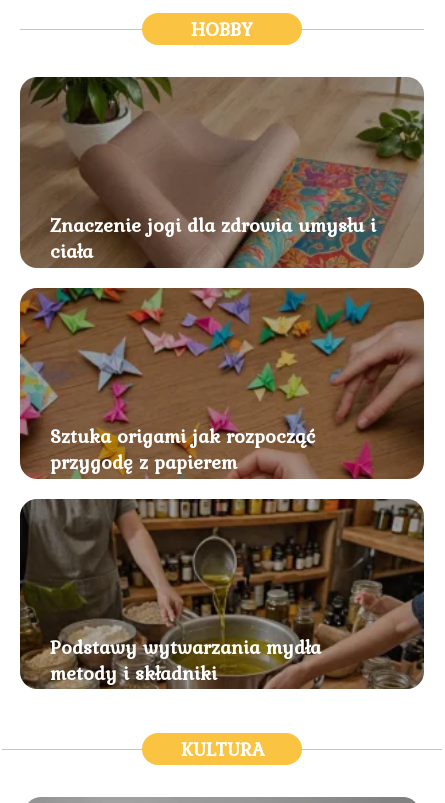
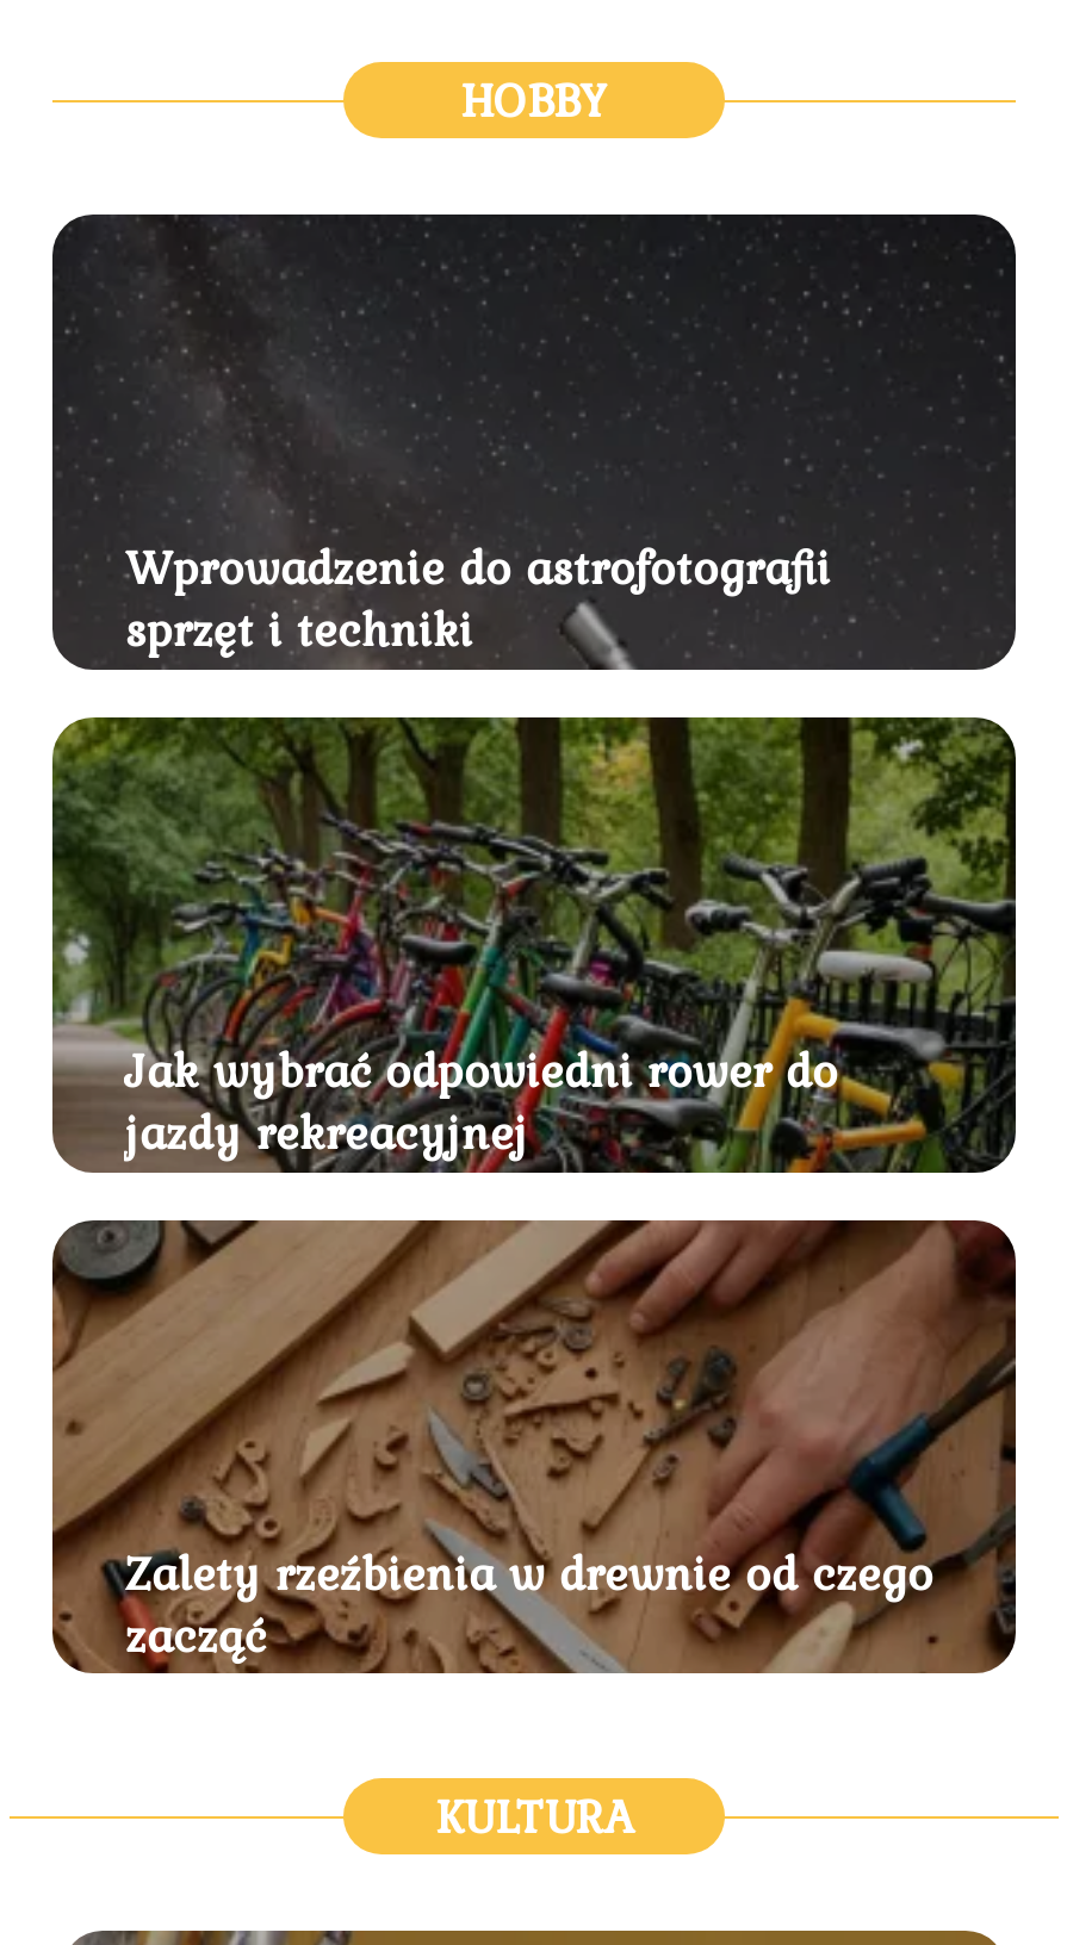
- [image]
- Znaczenie jogi dla zdrowia umysłu i
- ciała
+ [image]
+ Wprowadzenie do astrofotografii
+ sprzęt i techniki

- [image]
- Sztuka origami jak rozpocząć
- przygodę z papierem
+ [image]
+ Jak wybrać odpowiedni rower do
+ jazdy rekreacyjnej

- [image]
- Podstawy wytwarzania mydła
- metody i składniki
+ [image]
+ Zalety rzeźbienia w drewnie od czego
+ zacząć
